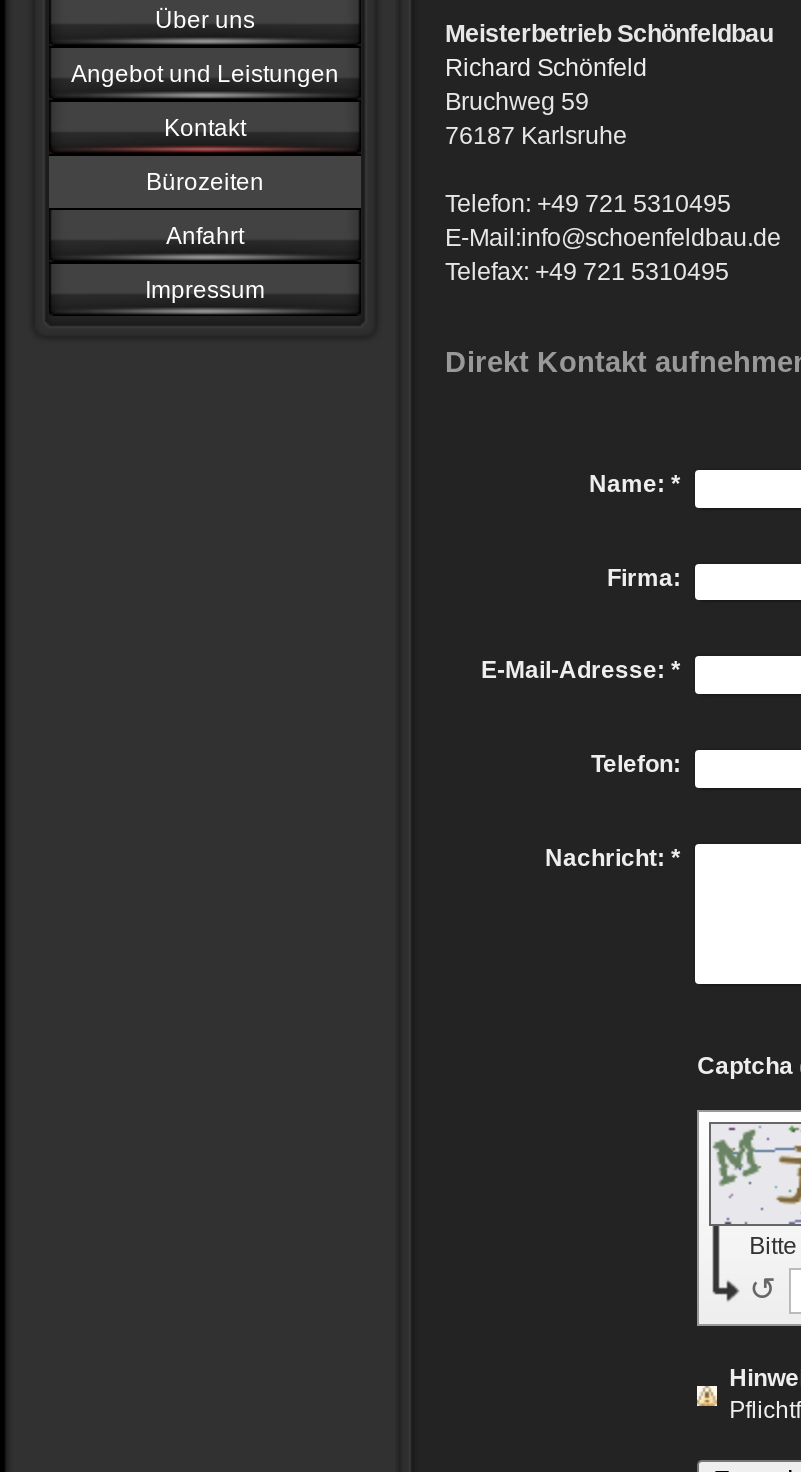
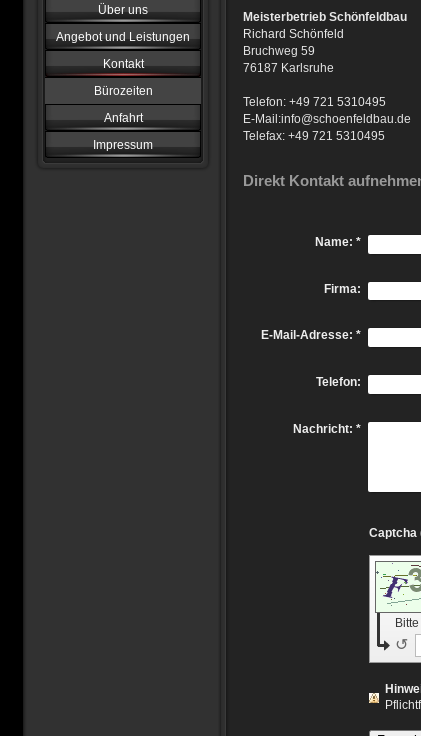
- [image]
+ [image]
